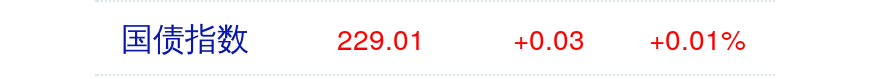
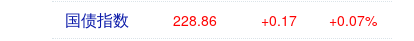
- 229.01
+ 228.86

- +0.03
+ +0.17

- +0.01%
+ +0.07%
